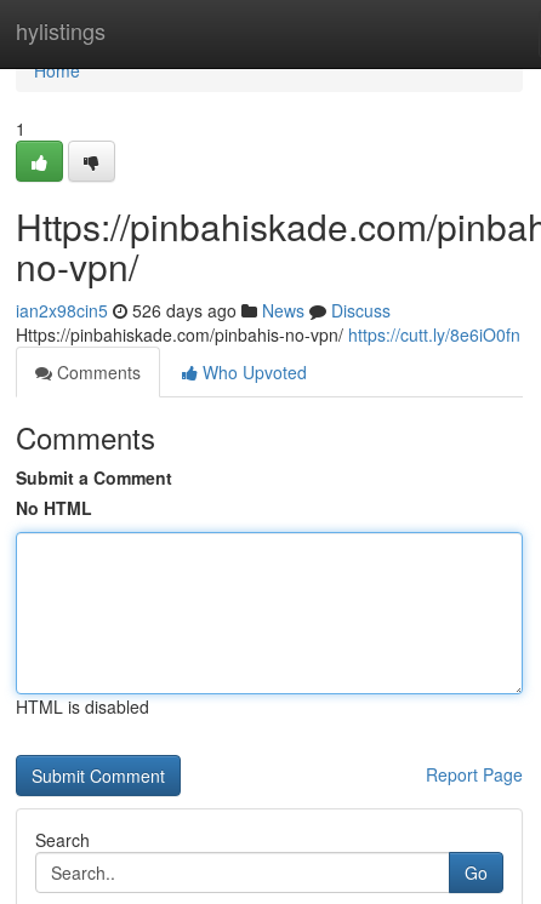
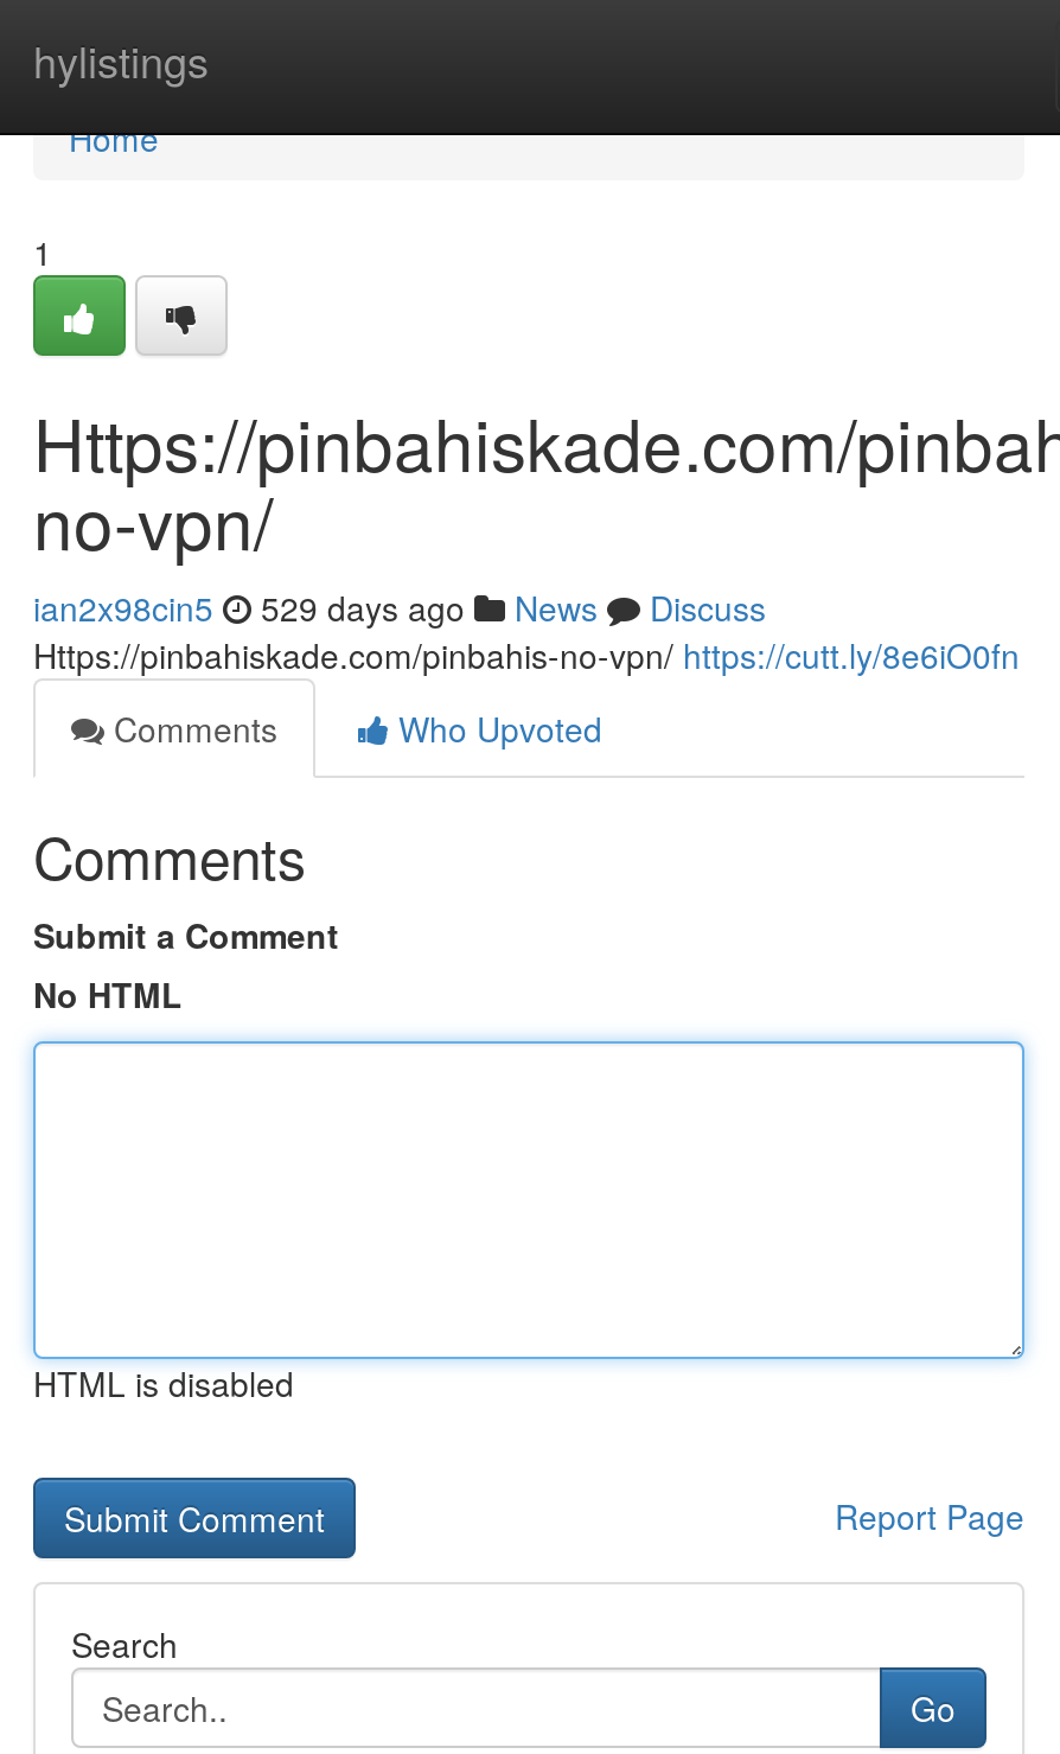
- ian2x98cin5 526 days ago News Discuss
+ ian2x98cin5 529 days ago News Discuss
